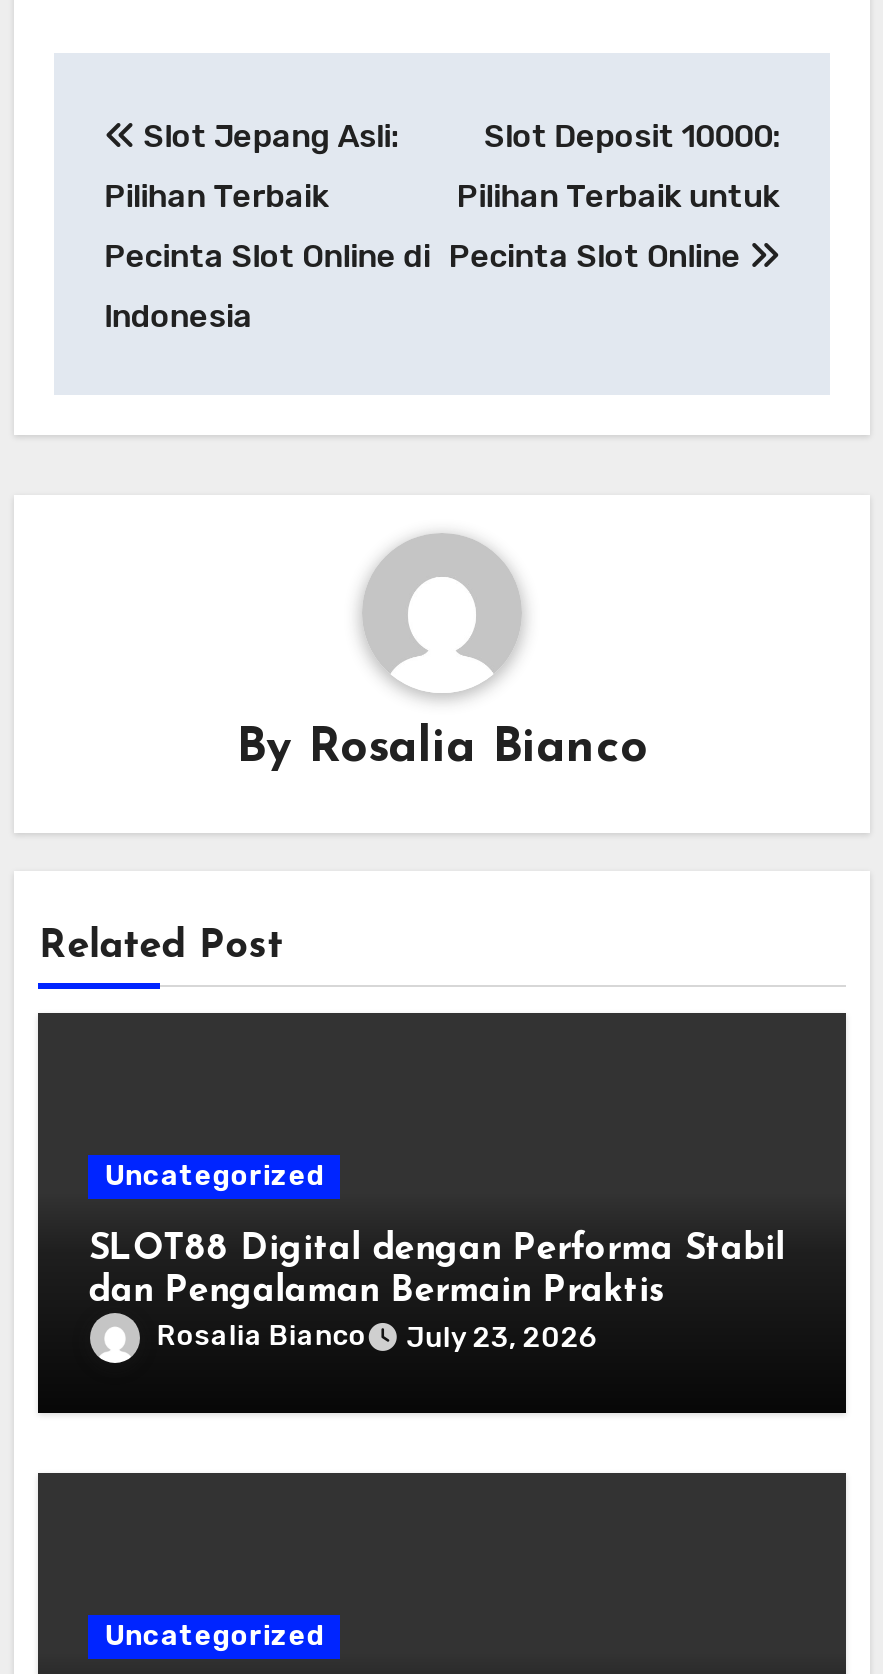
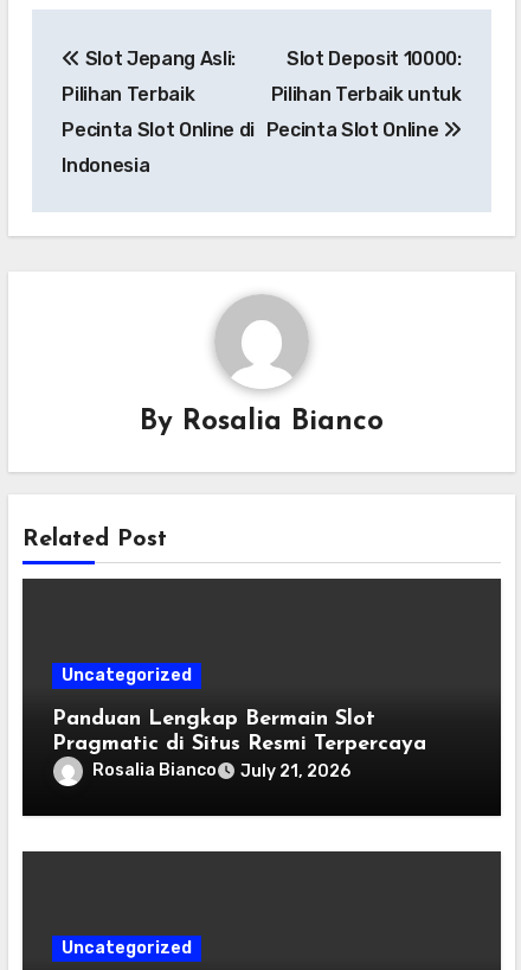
- SLOT88 Digital dengan Performa Stabil
- dan Pengalaman Bermain Praktis
+ Panduan Lengkap Bermain Slot
+ Pragmatic di Situs Resmi Terpercaya

- Rosalia Bianco July 23, 2026
+ Rosalia Bianco July 21, 2026
